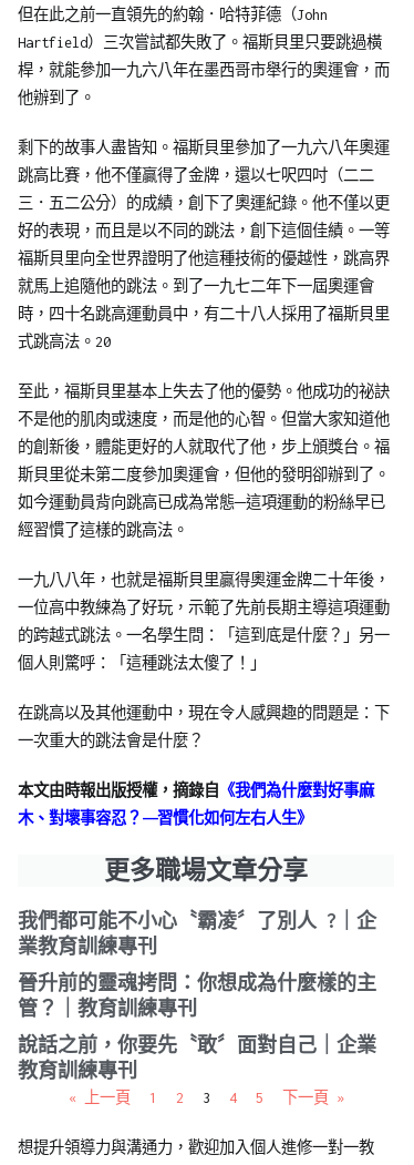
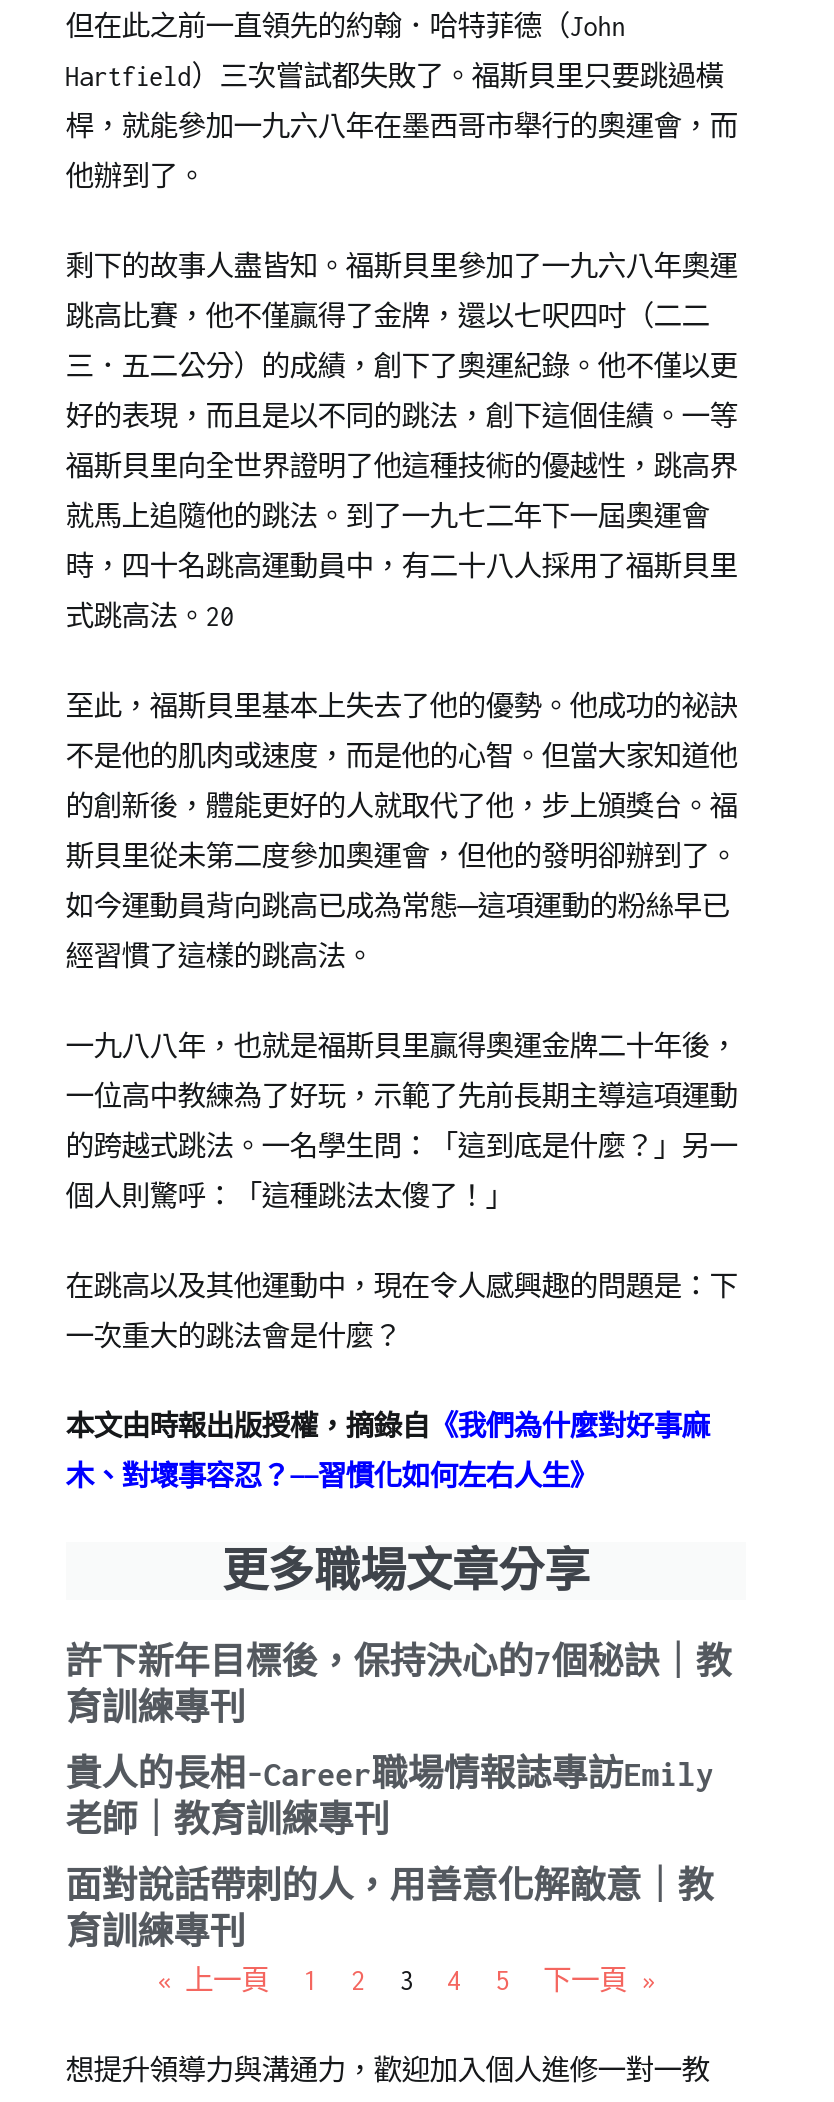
- 我們都可能不小心〝霸凌〞了別人 ?｜企
- 業教育訓練專刊
+ 許下新年目標後，保持決心的7個秘訣｜教
+ 育訓練專刊

- 晉升前的靈魂拷問：你想成為什麼樣的主
- 管？｜教育訓練專刊
+ 貴人的長相-Career職場情報誌專訪Emily
+ 老師｜教育訓練專刊

- 說話之前，你要先〝敢〞面對自己｜企業
- 教育訓練專刊
+ 面對說話帶刺的人，用善意化解敵意｜教
+ 育訓練專刊
